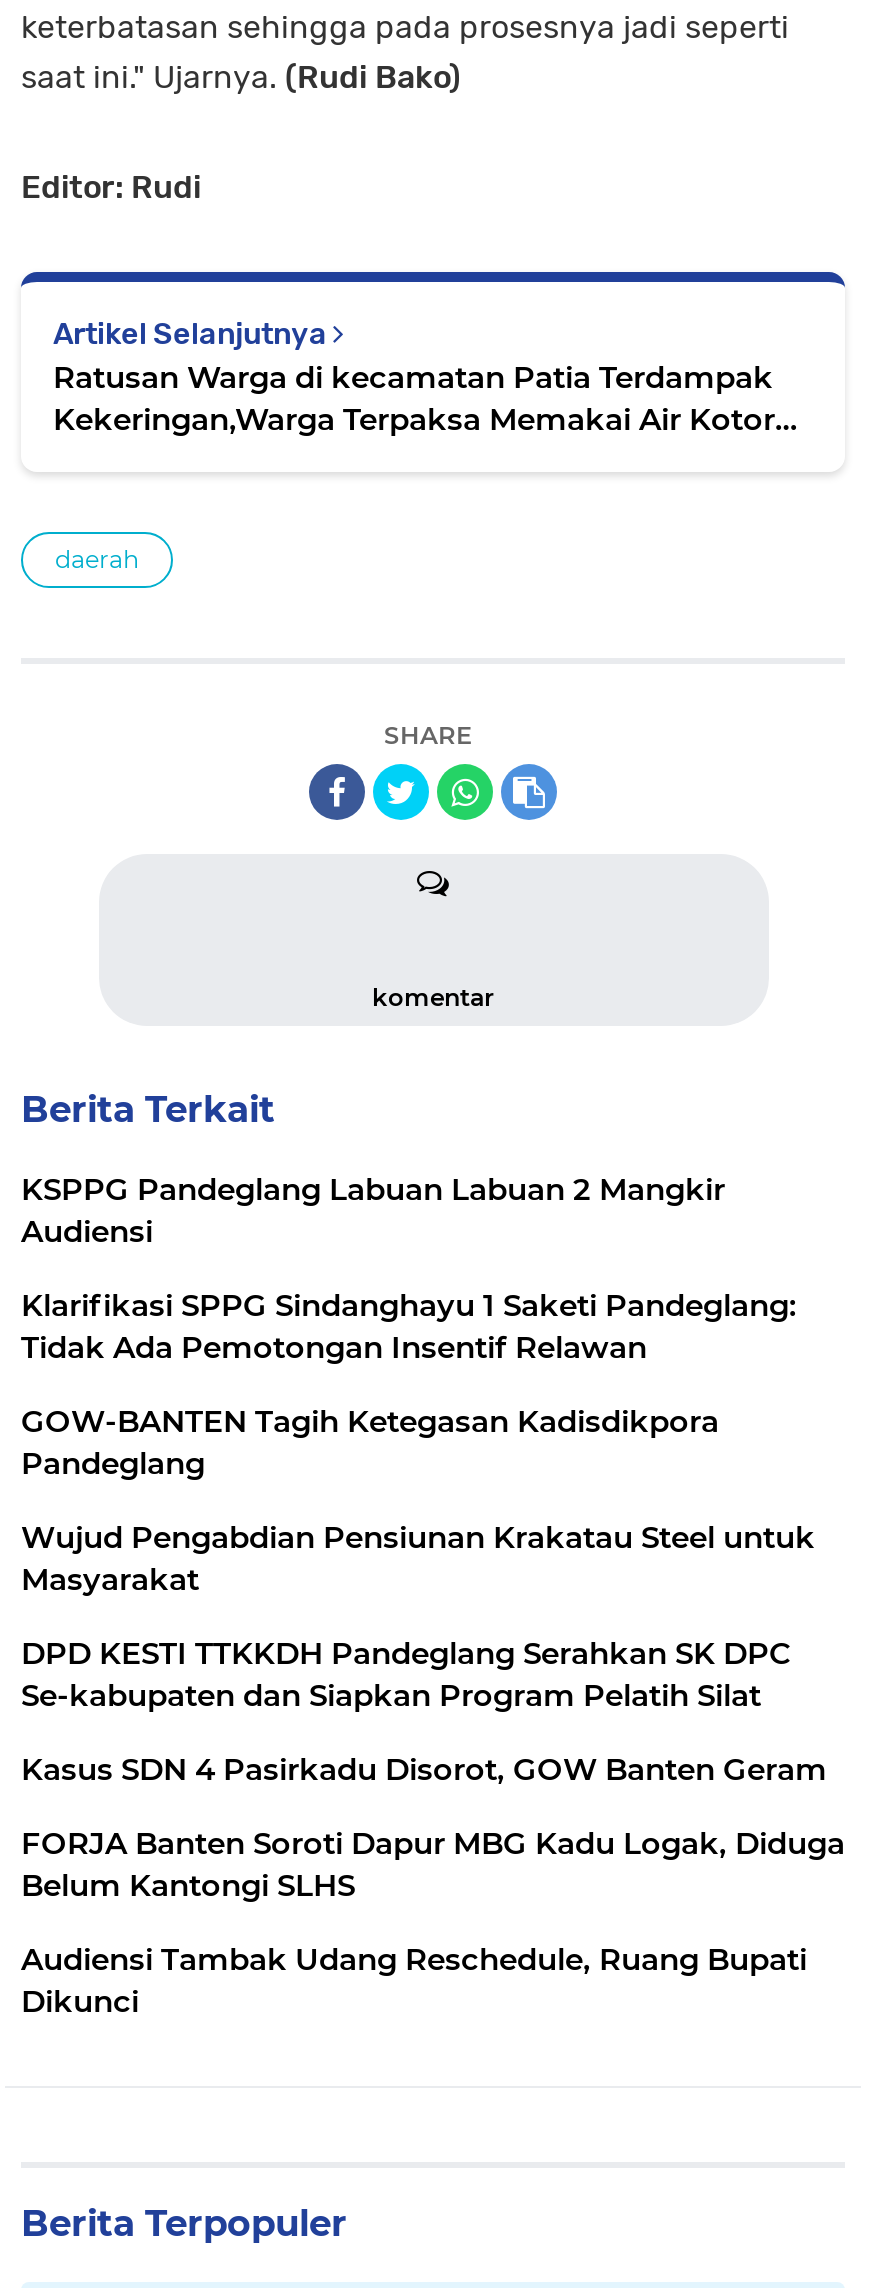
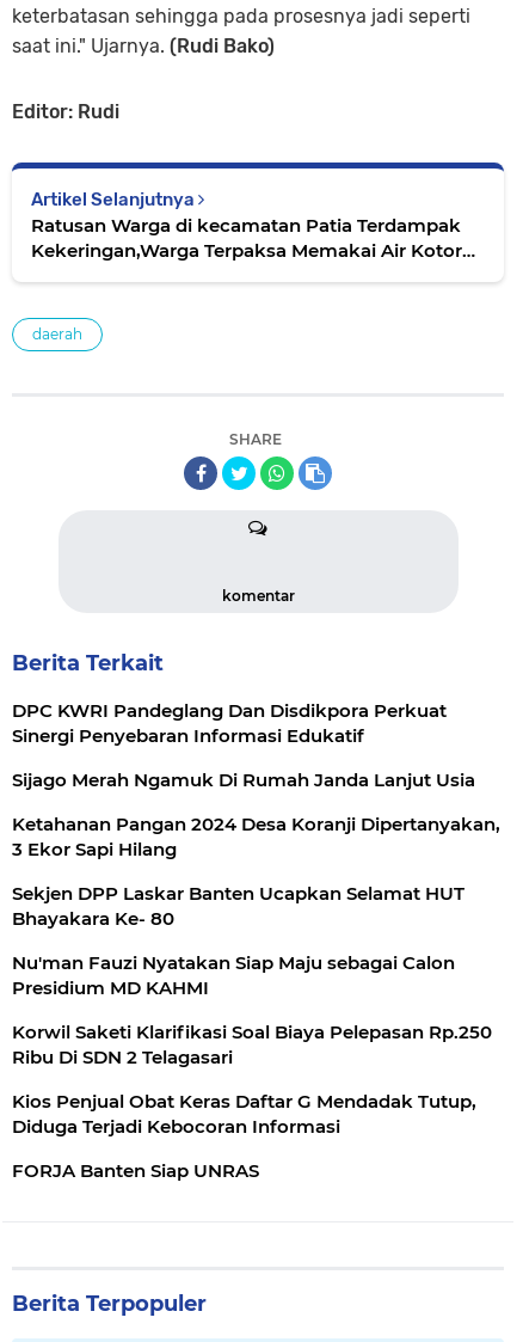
- KSPPG Pandeglang Labuan Labuan 2 Mangkir
- Audiensi
+ DPC KWRI Pandeglang Dan Disdikpora Perkuat
+ Sinergi Penyebaran Informasi Edukatif

- Klarifikasi SPPG Sindanghayu 1 Saketi Pandeglang:
- Tidak Ada Pemotongan Insentif Relawan
+ Sijago Merah Ngamuk Di Rumah Janda Lanjut Usia

- GOW-BANTEN Tagih Ketegasan Kadisdikpora
- Pandeglang
+ Ketahanan Pangan 2024 Desa Koranji Dipertanyakan,
+ 3 Ekor Sapi Hilang

- Wujud Pengabdian Pensiunan Krakatau Steel untuk
- Masyarakat
+ Sekjen DPP Laskar Banten Ucapkan Selamat HUT
+ Bhayakara Ke- 80

- DPD KESTI TTKKDH Pandeglang Serahkan SK DPC
- Se-kabupaten dan Siapkan Program Pelatih Silat
+ Nu'man Fauzi Nyatakan Siap Maju sebagai Calon
+ Presidium MD KAHMI

- Kasus SDN 4 Pasirkadu Disorot, GOW Banten Geram
+ Korwil Saketi Klarifikasi Soal Biaya Pelepasan Rp.250
+ Ribu Di SDN 2 Telagasari

- FORJA Banten Soroti Dapur MBG Kadu Logak, Diduga
- Belum Kantongi SLHS
+ Kios Penjual Obat Keras Daftar G Mendadak Tutup,
+ Diduga Terjadi Kebocoran Informasi

- Audiensi Tambak Udang Reschedule, Ruang Bupati
- Dikunci
+ FORJA Banten Siap UNRAS
